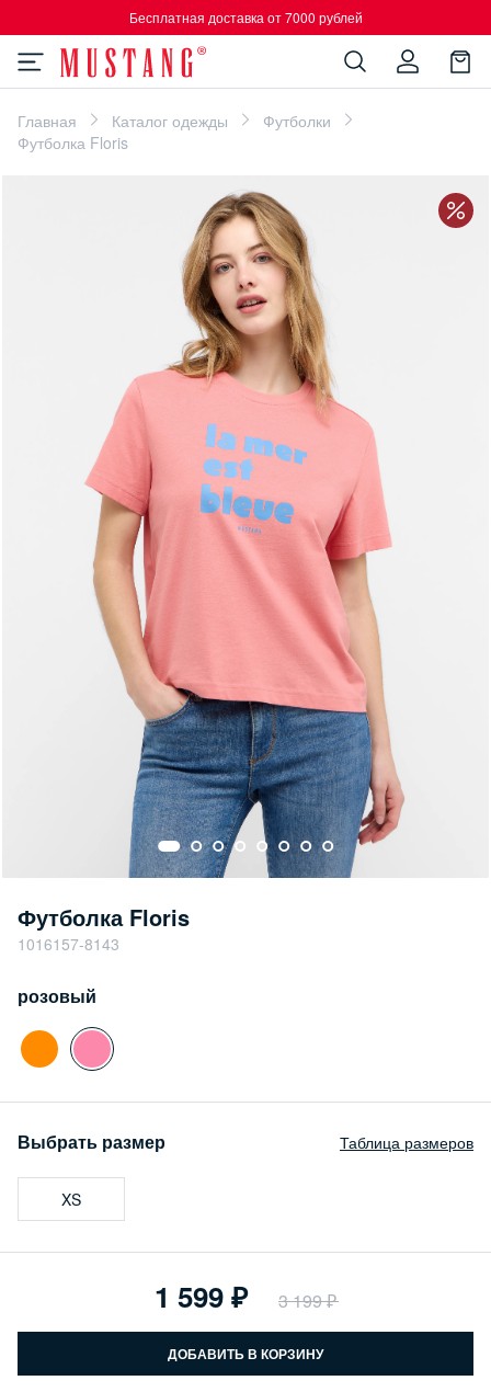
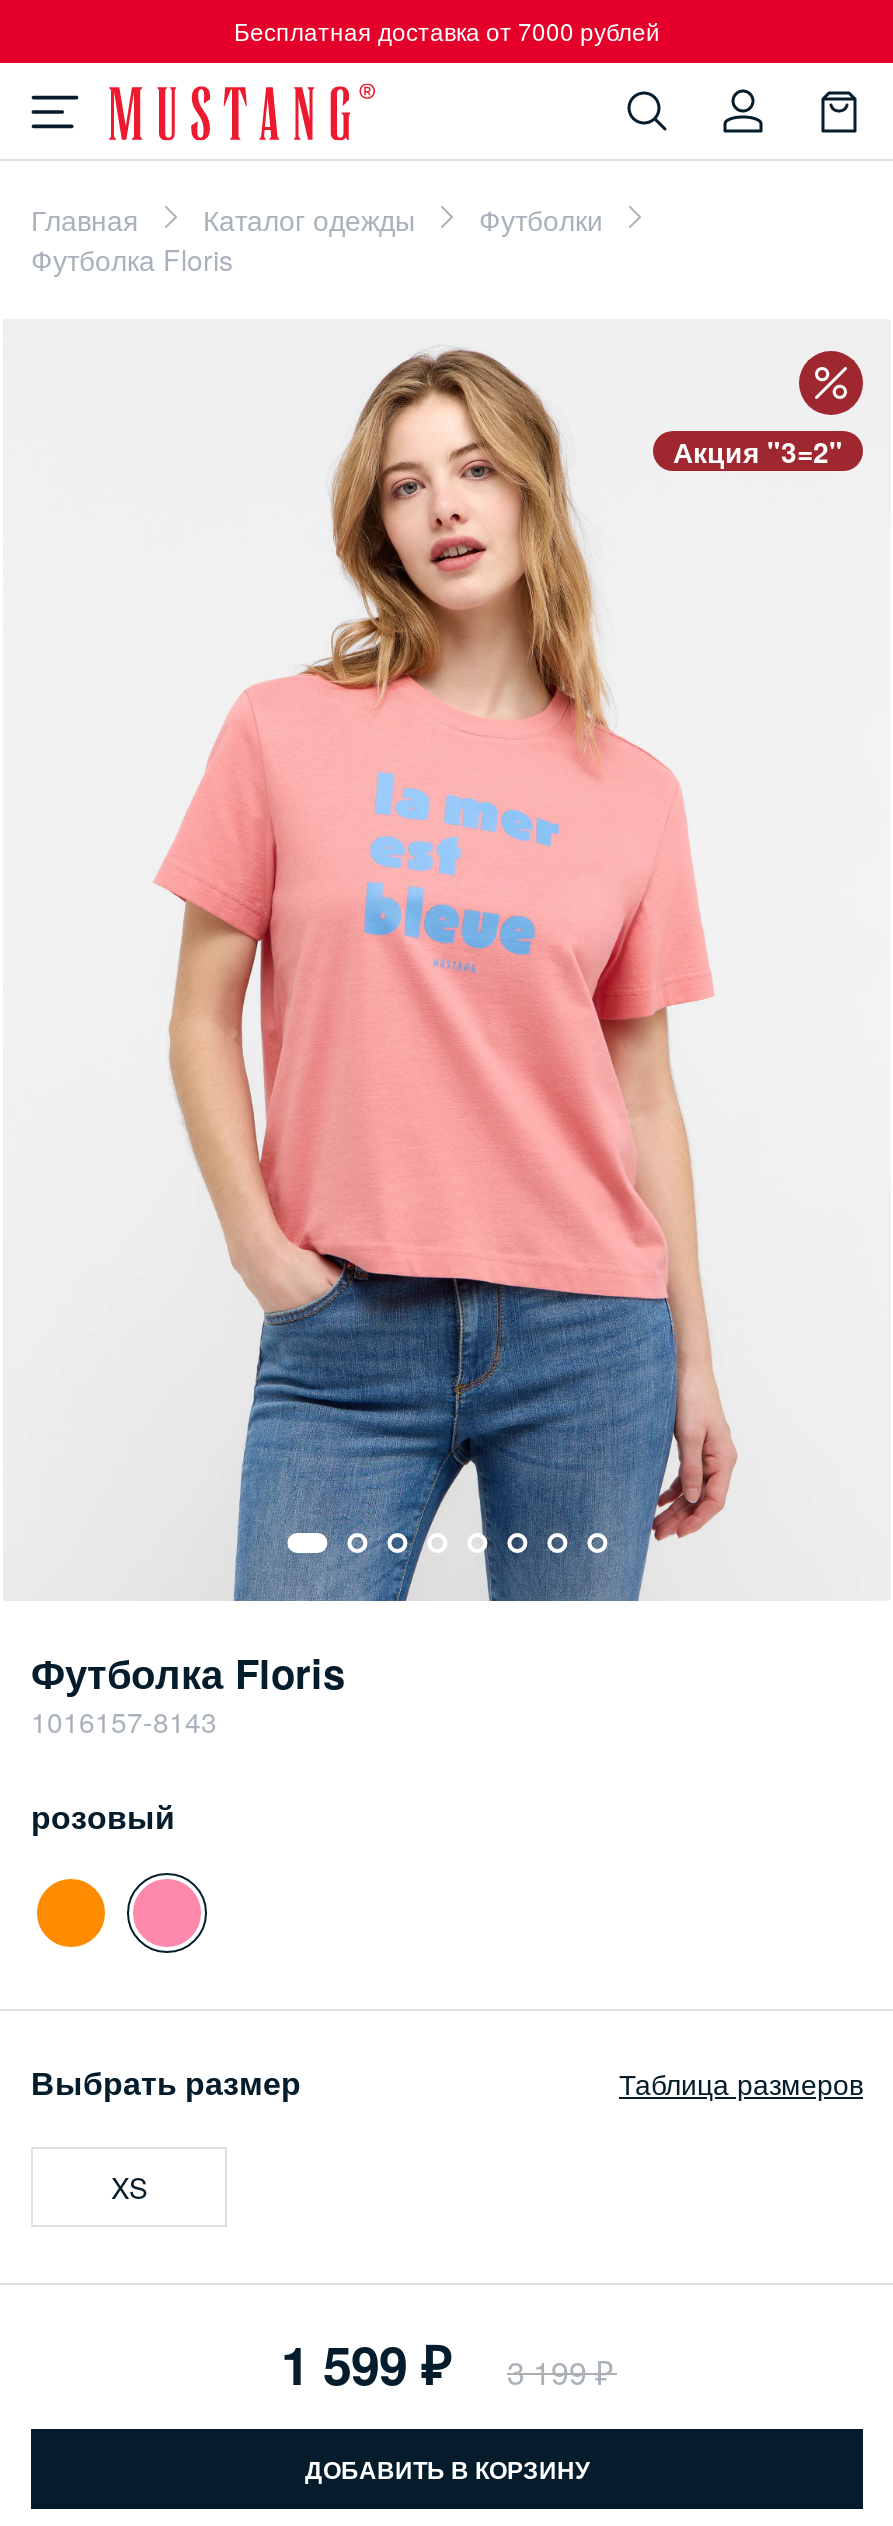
+ Акция "3=2"
